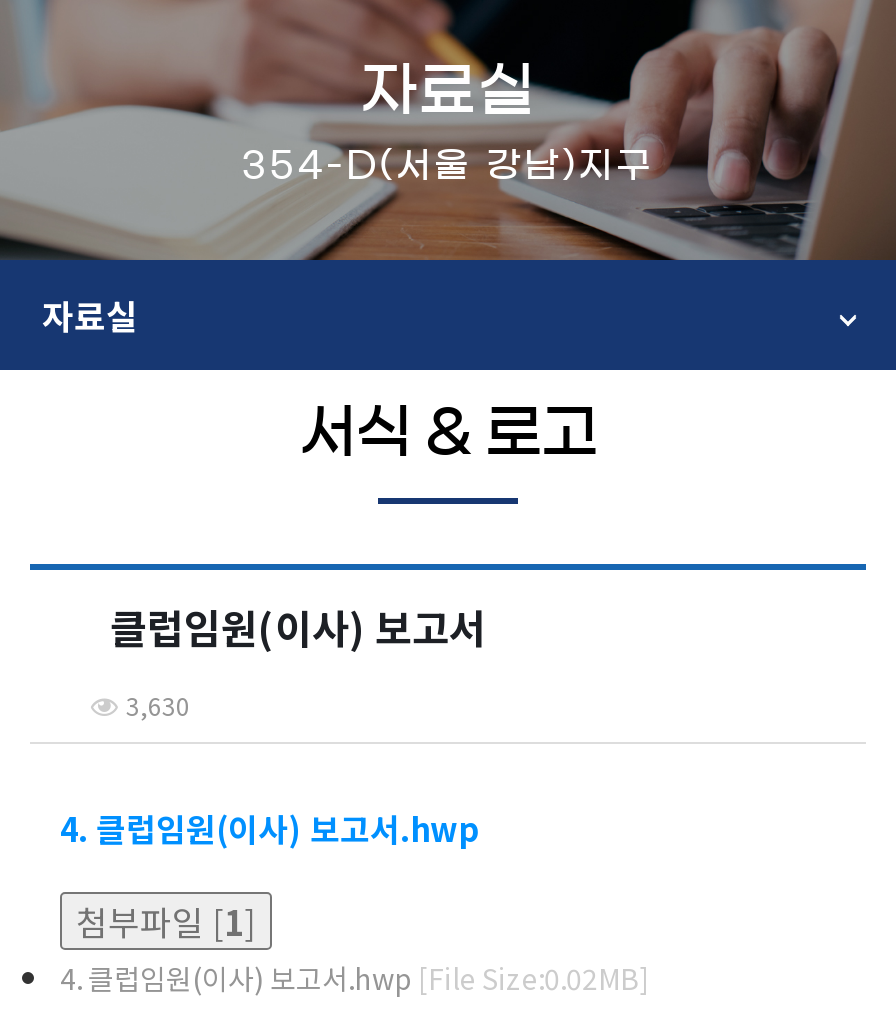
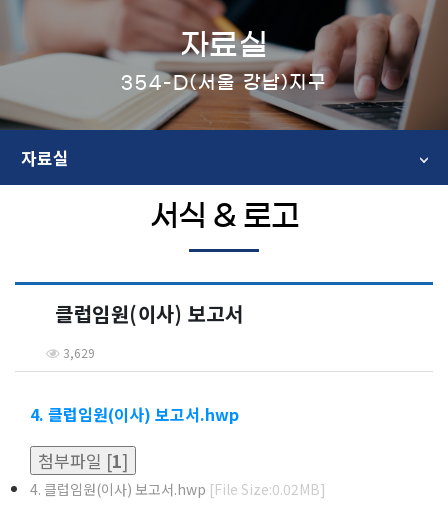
- 3,630
+ 3,629
